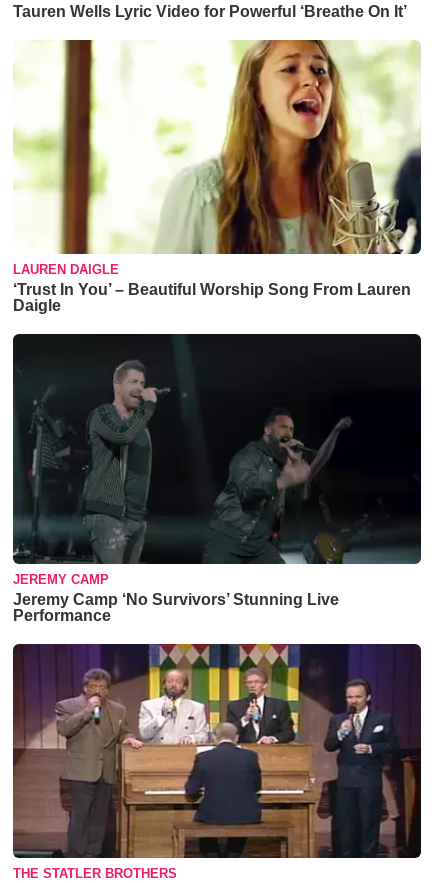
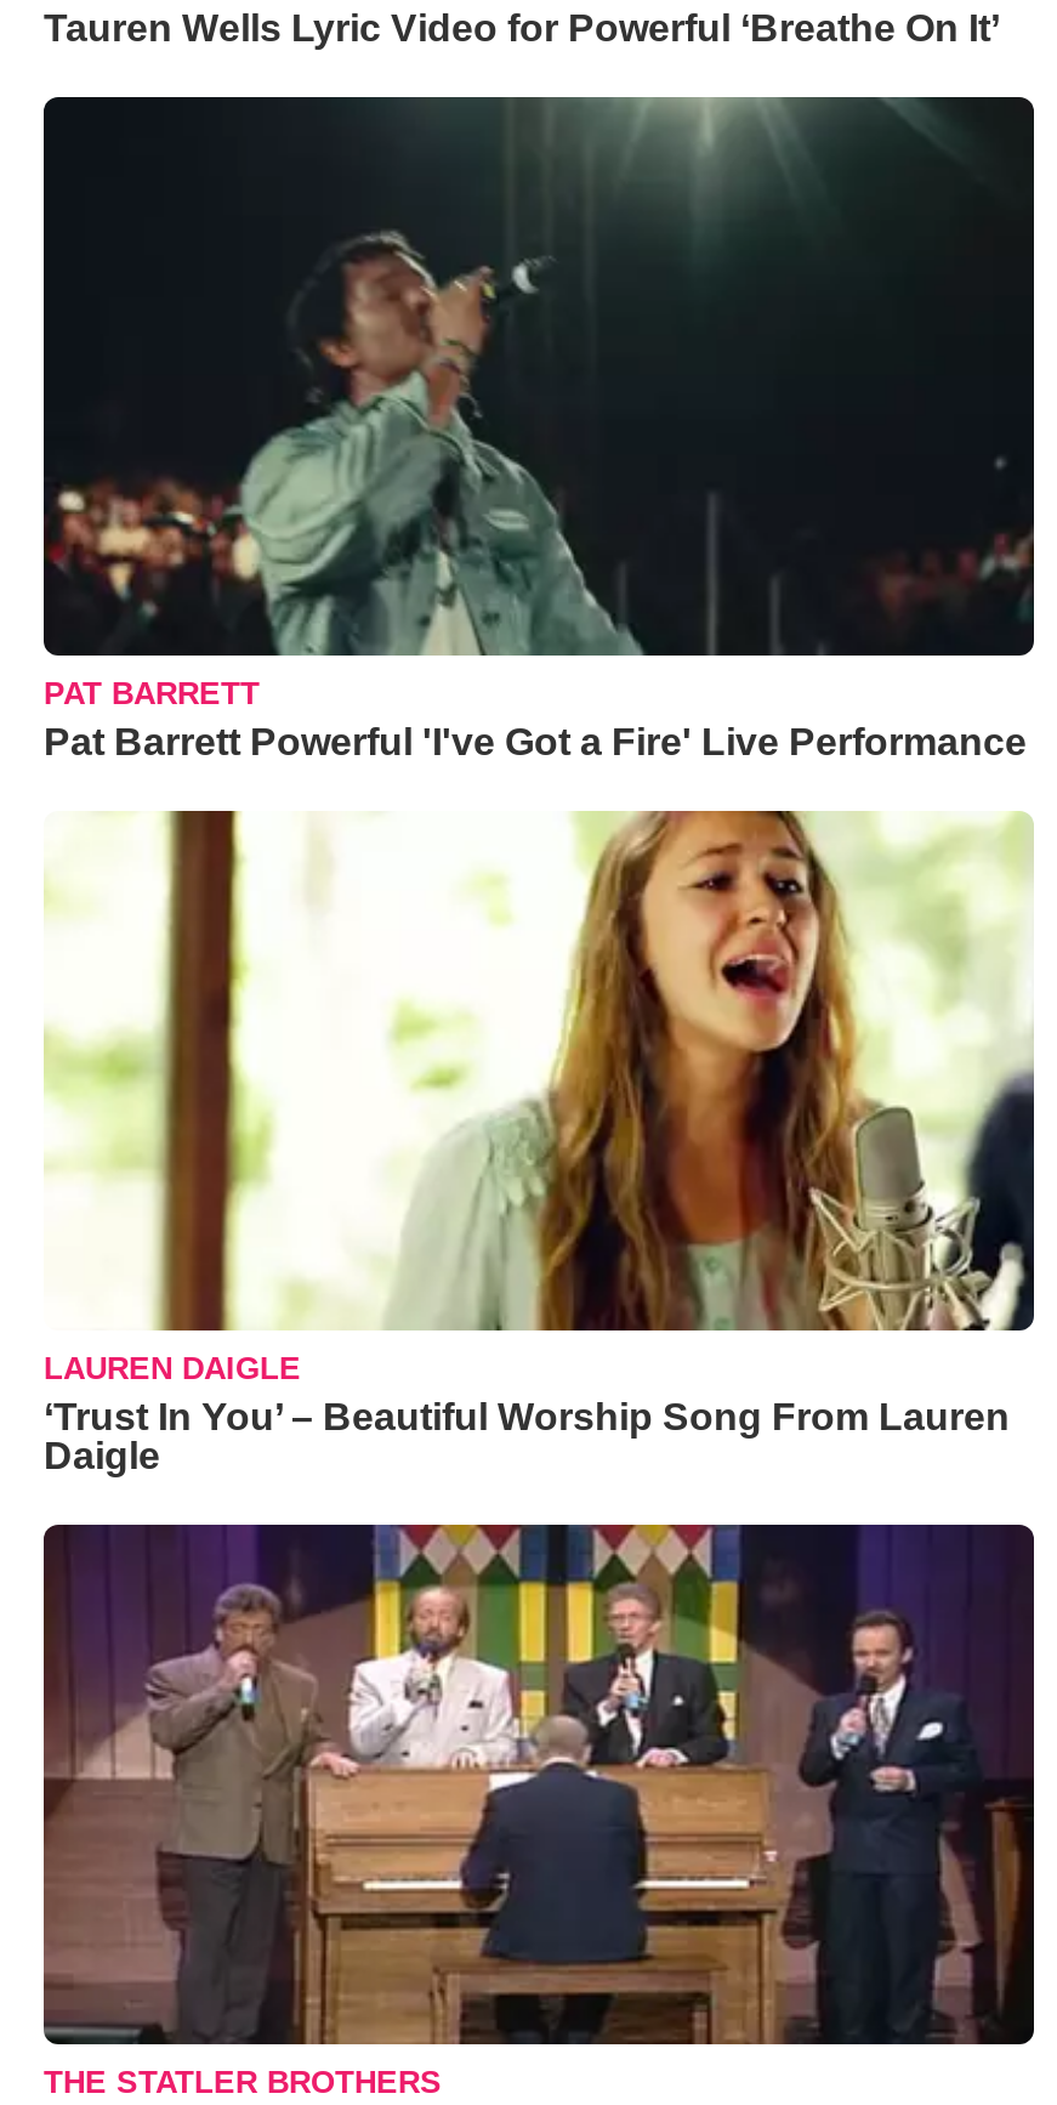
+ [image]
+ PAT BARRETT
+ Pat Barrett Powerful 'I've Got a Fire' Live Performance

moved down: [image] | LAUREN DAIGLE | ‘Trust In You’ – Beautiful Worship Song From Lauren | Daigle

- [image]
- JEREMY CAMP
- Jeremy Camp ‘No Survivors’ Stunning Live
- Performance
